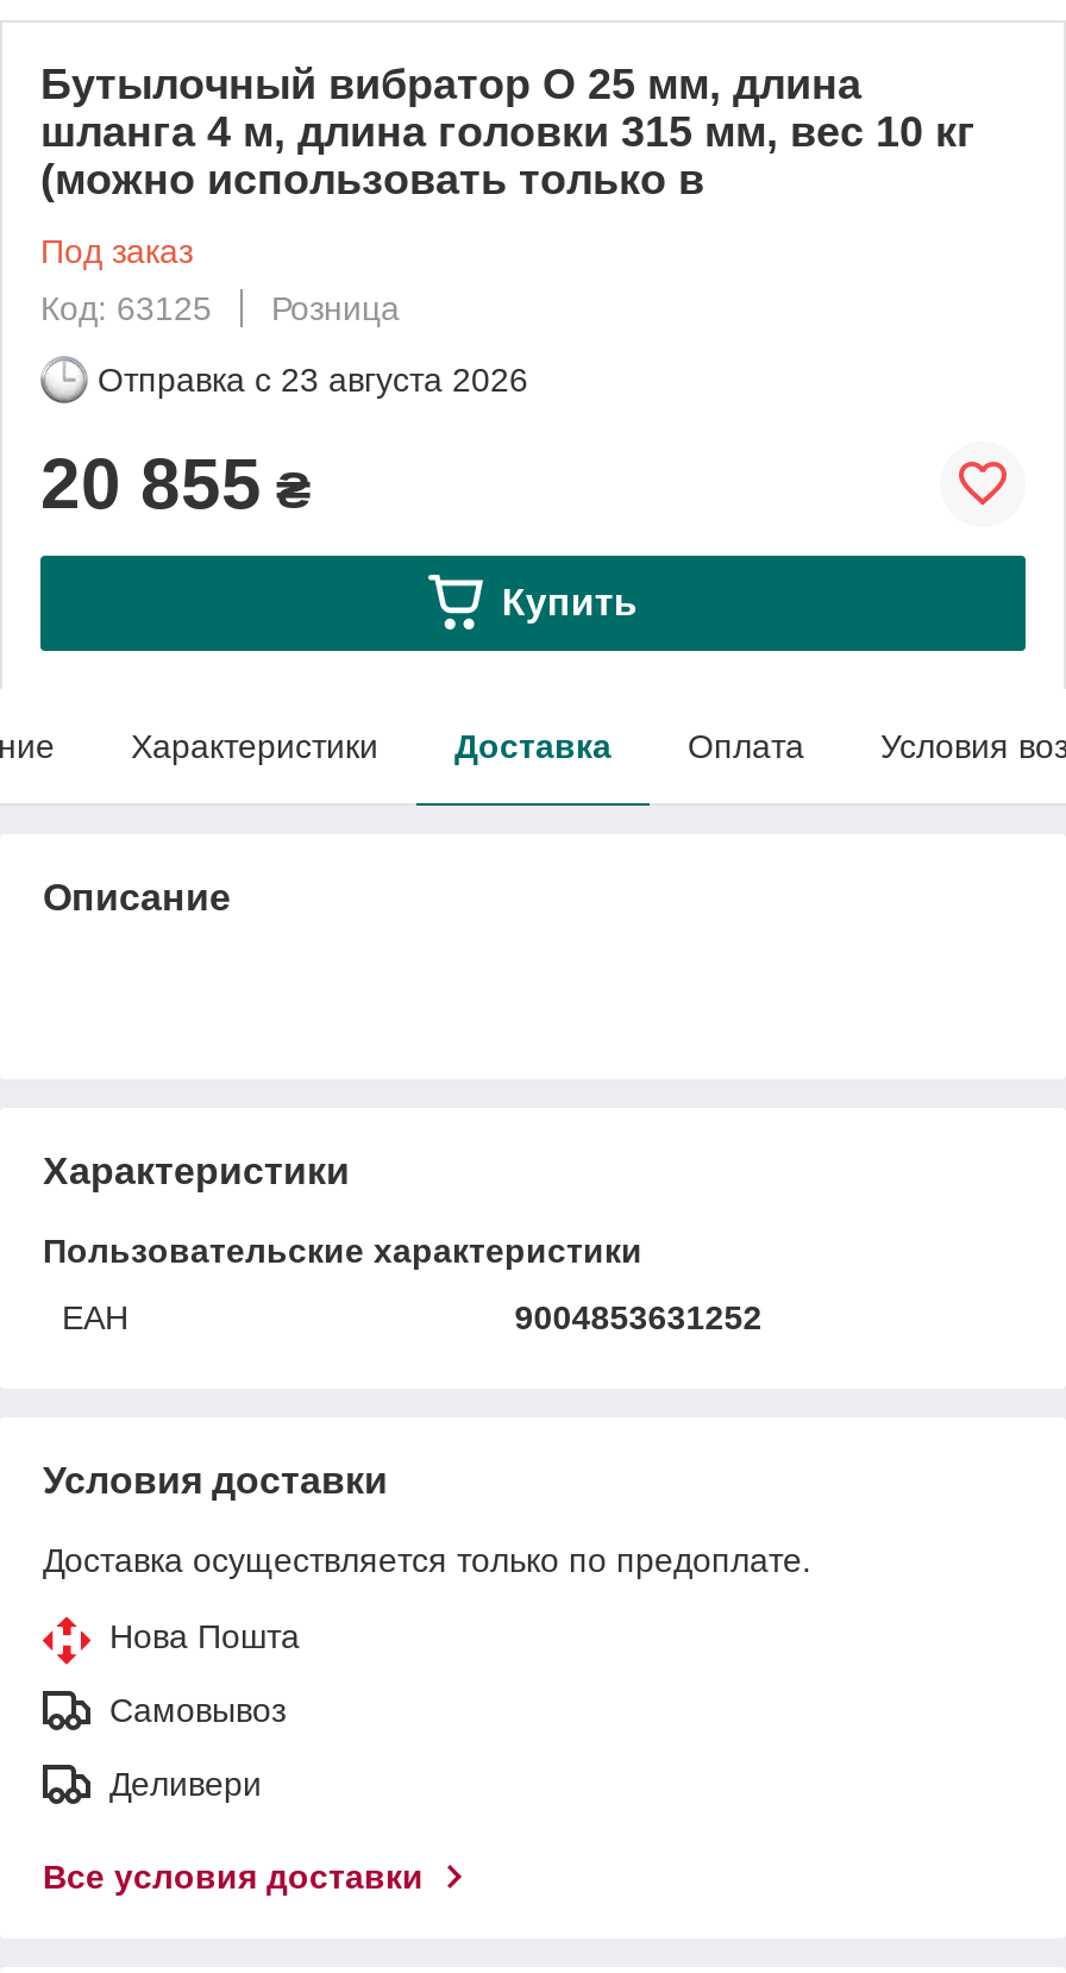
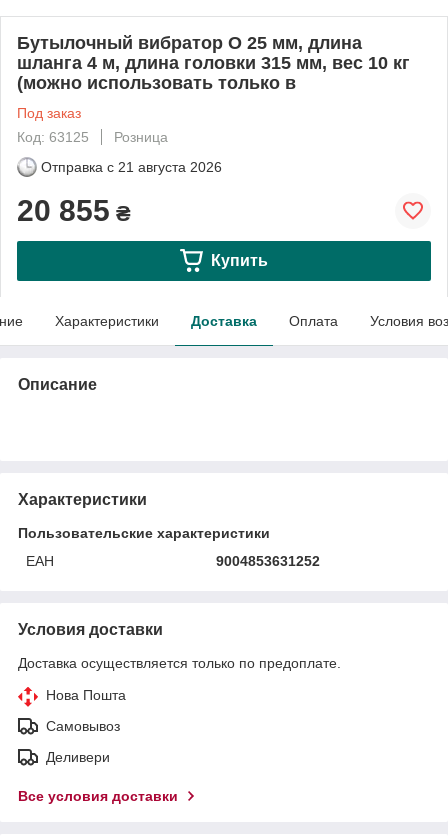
- Отправка с 23 августа 2026
+ Отправка с 21 августа 2026
